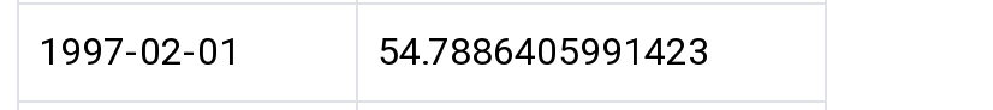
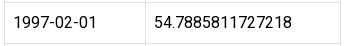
- 54.7886405991423
+ 54.7885811727218
